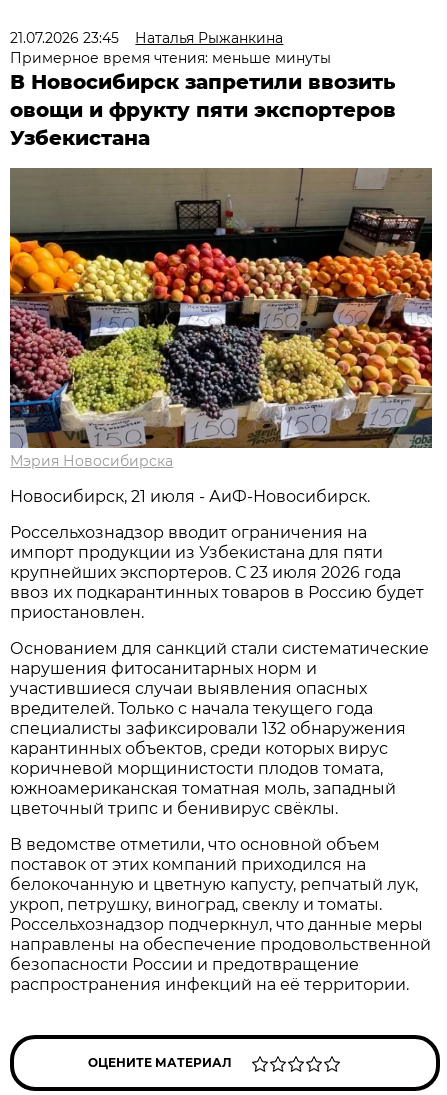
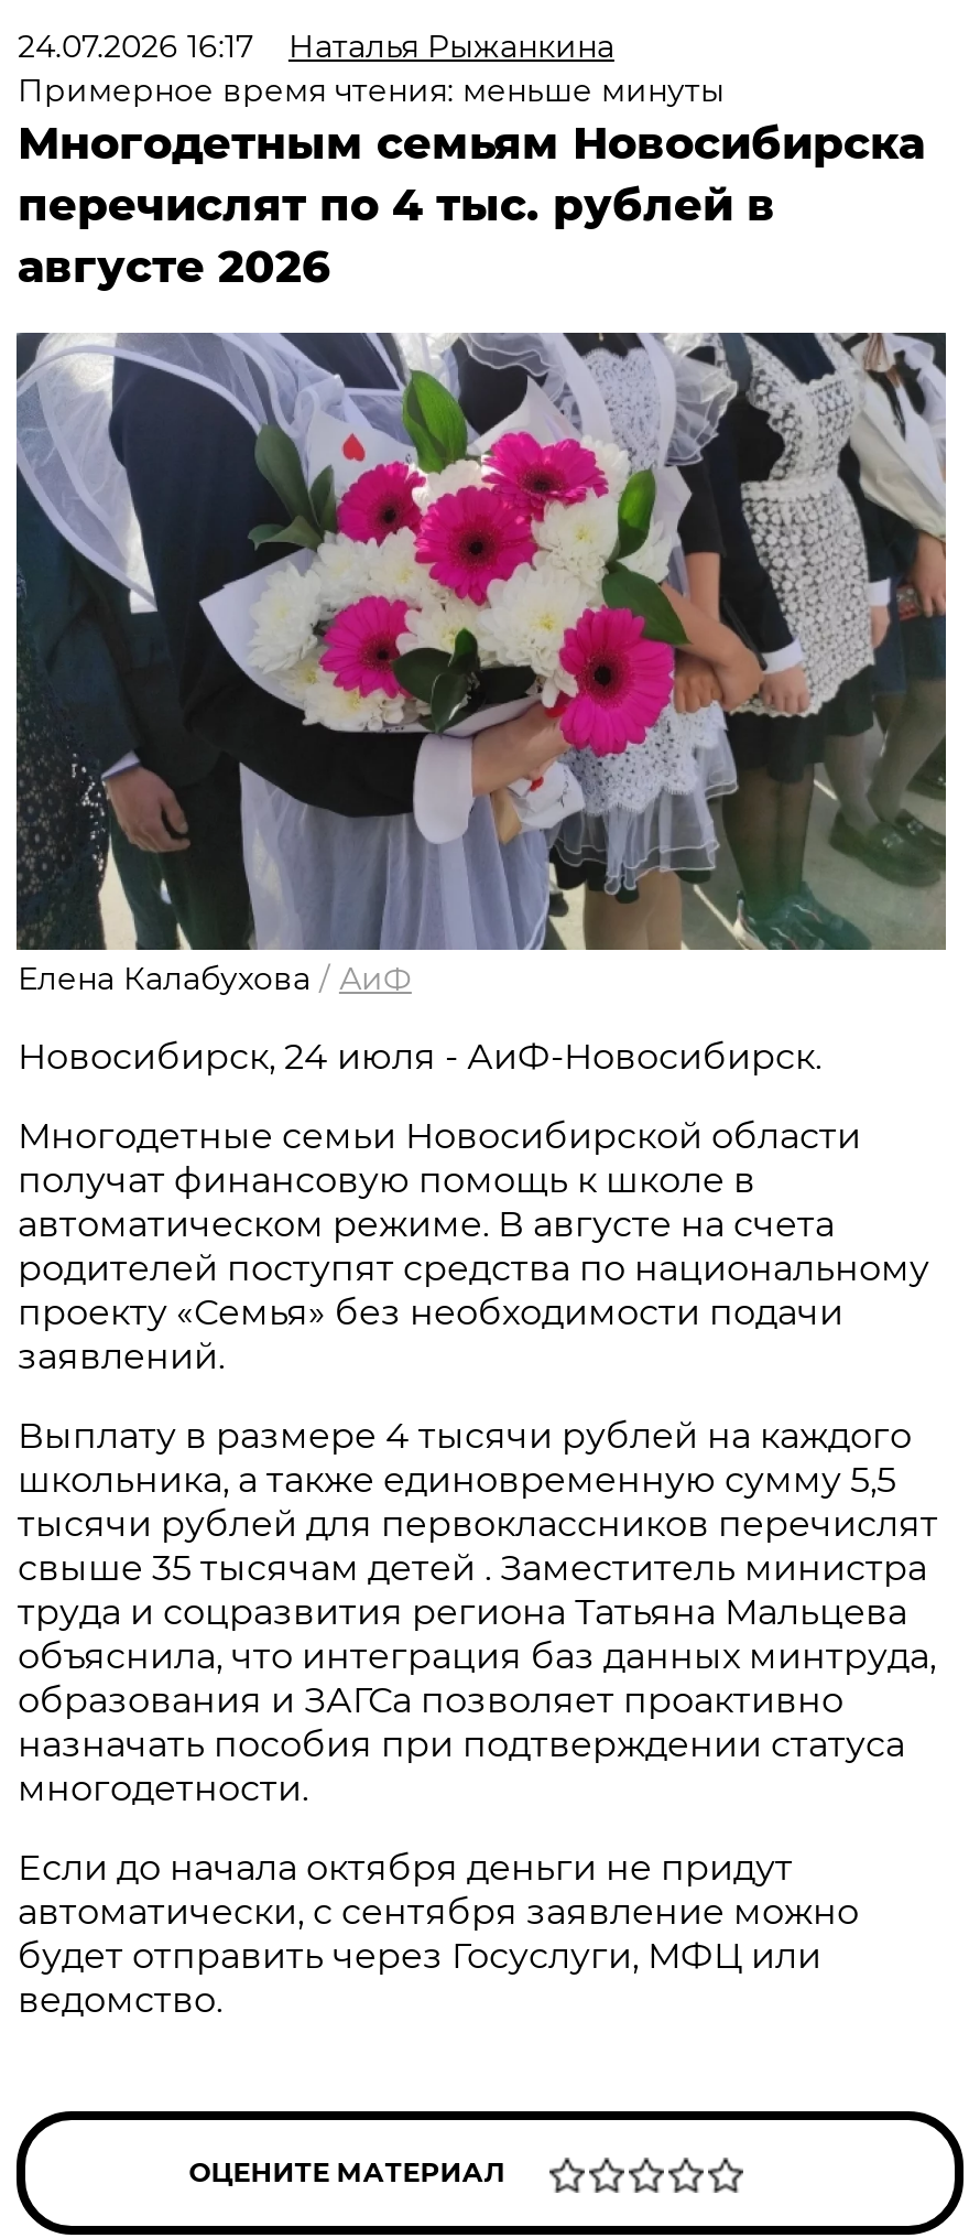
- 21.07.2026 23:45 Наталья Рыжанкина
+ 24.07.2026 16:17 Наталья Рыжанкина

- В Новосибирск запретили ввозить
- овощи и фрукту пяти экспортеров
- Узбекистана
+ Многодетным семьям Новосибирска
+ перечислят по 4 тыс. рублей в
+ августе 2026

- [image]
- Мэрия Новосибирска
+ [image]
+ Елена Калабухова / АиФ

- Новосибирск, 21 июля - АиФ-Новосибирск.
+ Новосибирск, 24 июля - АиФ-Новосибирск.

- Россельхознадзор вводит ограничения на
- импорт продукции из Узбекистана для пяти
- крупнейших экспортеров. С 23 июля 2026 года
- ввоз их подкарантинных товаров в Россию будет
- приостановлен.
+ Многодетные семьи Новосибирской области
+ получат финансовую помощь к школе в
+ автоматическом режиме. В августе на счета
+ родителей поступят средства по национальному
+ проекту «Семья» без необходимости подачи
+ заявлений.

- Основанием для санкций стали систематические
- нарушения фитосанитарных норм и
- участившиеся случаи выявления опасных
- вредителей. Только с начала текущего года
- специалисты зафиксировали 132 обнаружения
- карантинных объектов, среди которых вирус
- коричневой морщинистости плодов томата,
- южноамериканская томатная моль, западный
- цветочный трипс и бенивирус свёклы.
+ Выплату в размере 4 тысячи рублей на каждого
+ школьника, а также единовременную сумму 5,5
+ тысячи рублей для первоклассников перечислят
+ свыше 35 тысячам детей . Заместитель министра
+ труда и соцразвития региона Татьяна Мальцева
+ объяснила, что интеграция баз данных минтруда,
+ образования и ЗАГСа позволяет проактивно
+ назначать пособия при подтверждении статуса
+ многодетности.

- В ведомстве отметили, что основной объем
- поставок от этих компаний приходился на
- белокочанную и цветную капусту, репчатый лук,
- укроп, петрушку, виноград, свеклу и томаты.
- Россельхознадзор подчеркнул, что данные меры
- направлены на обеспечение продовольственной
- безопасности России и предотвращение
- распространения инфекций на её территории.
+ Если до начала октября деньги не придут
+ автоматически, с сентября заявление можно
+ будет отправить через Госуслуги, МФЦ или
+ ведомство.
